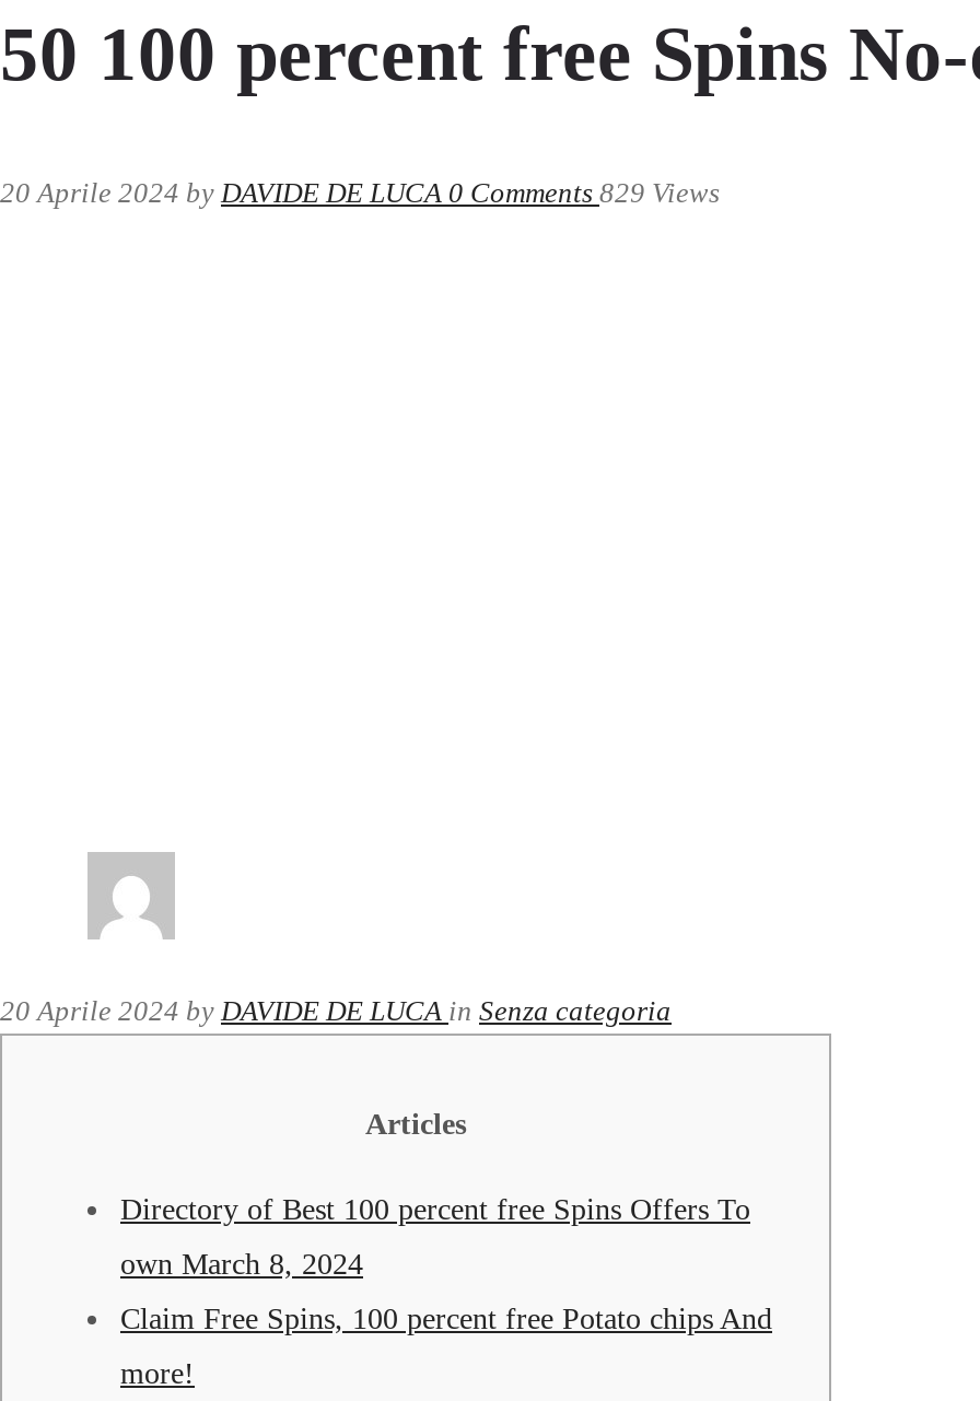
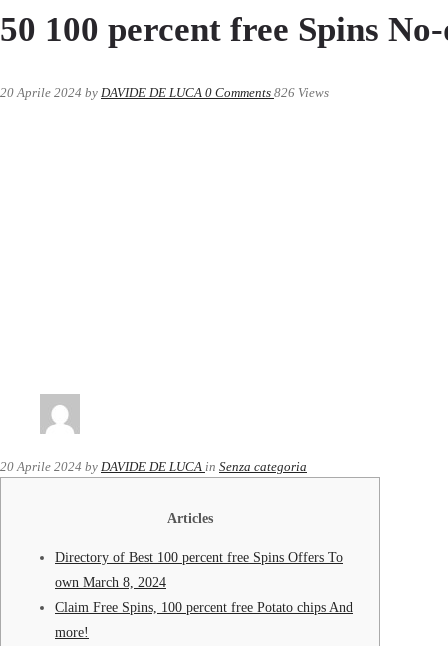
- 20 Aprile 2024 by DAVIDE DE LUCA 0 Comments 829 Views
+ 20 Aprile 2024 by DAVIDE DE LUCA 0 Comments 826 Views
